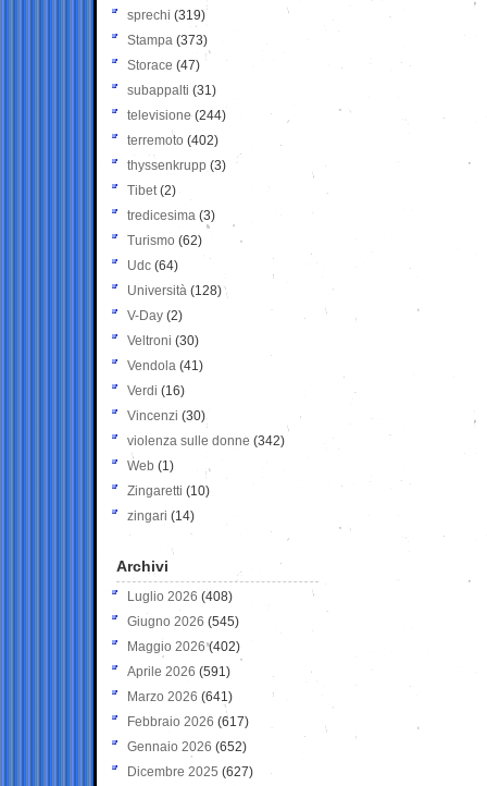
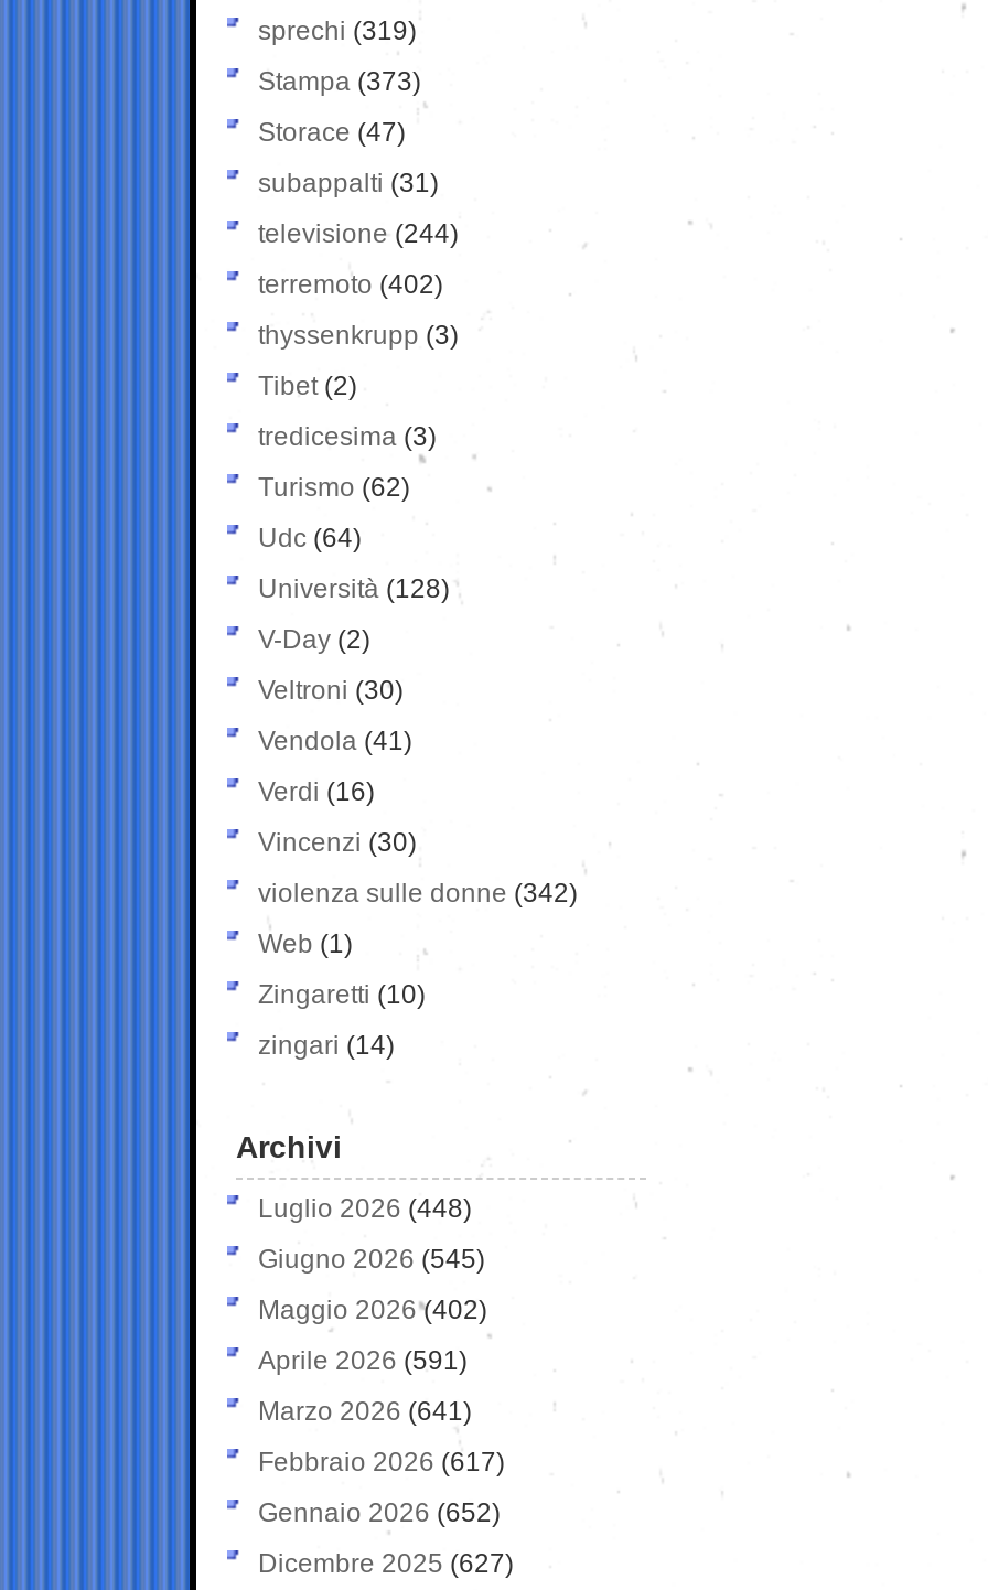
- Luglio 2026 (408)
+ Luglio 2026 (448)
